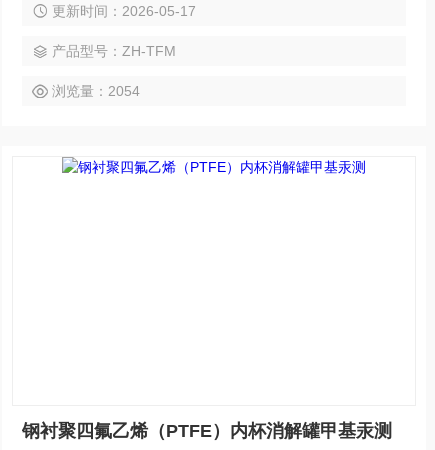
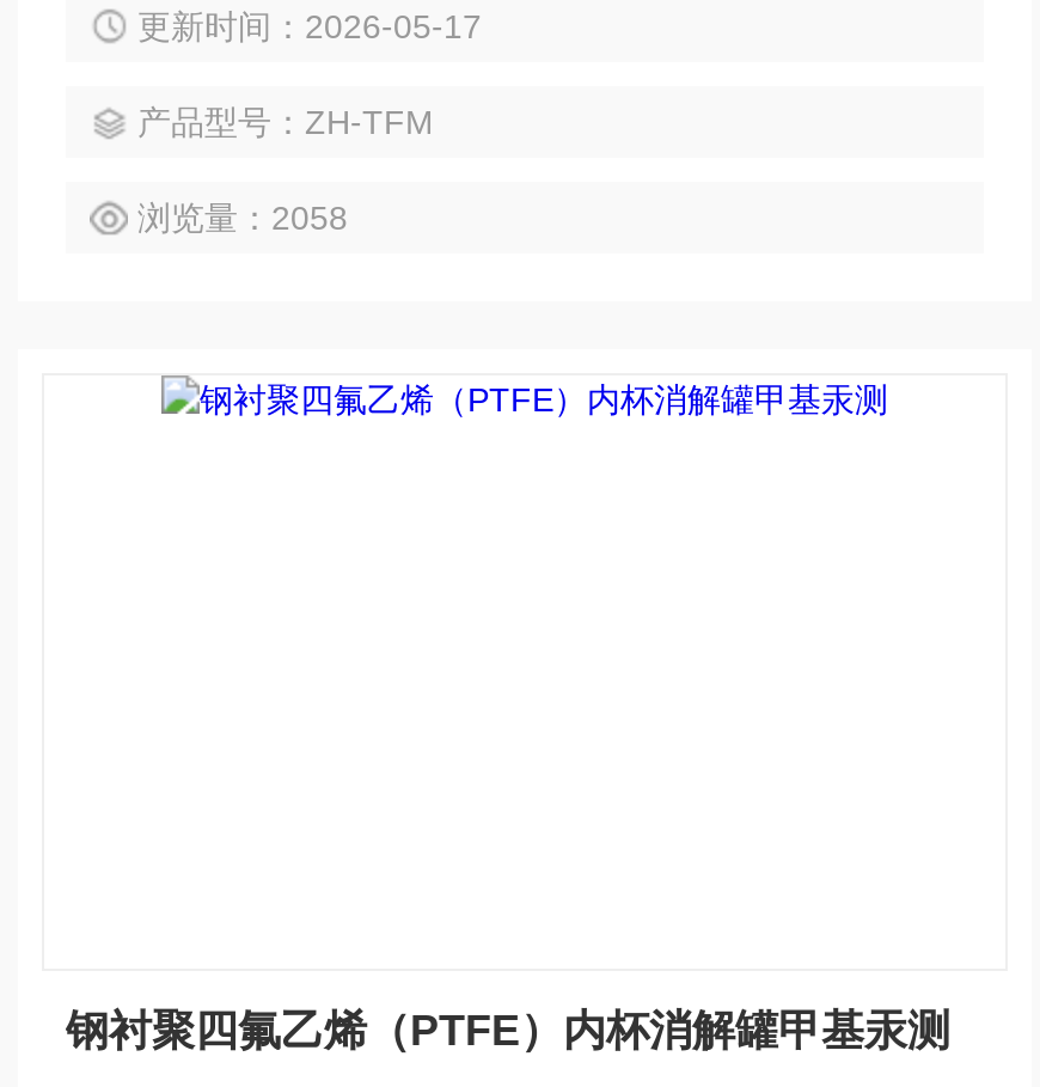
- 浏览量：2054
+ 浏览量：2058
